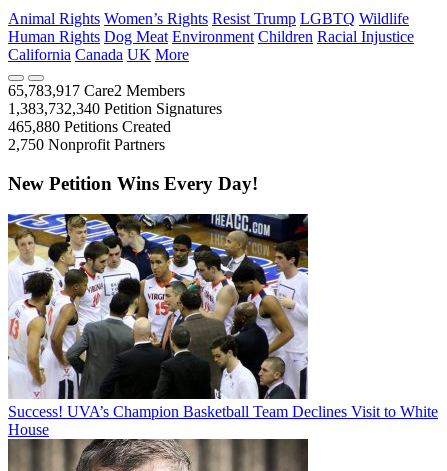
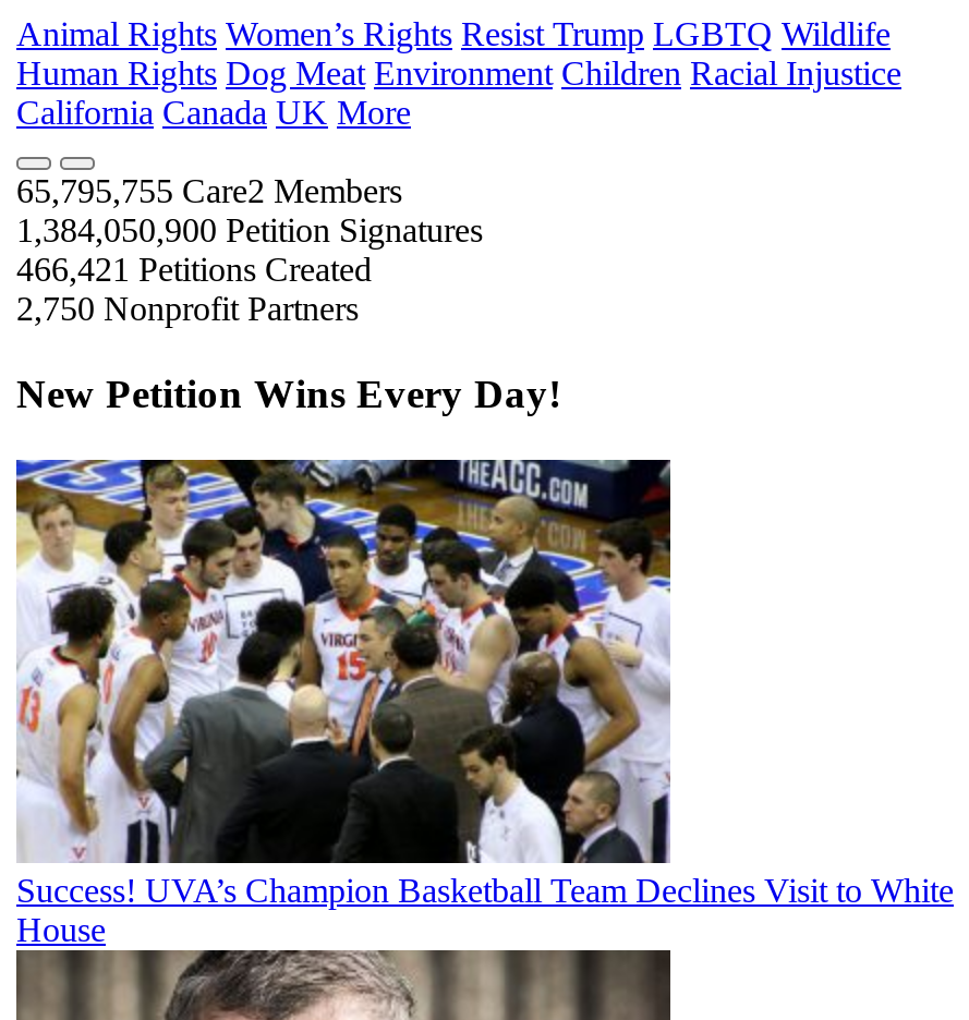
- 65,783,917 Care2 Members
+ 65,795,755 Care2 Members

- 1,383,732,340 Petition Signatures
+ 1,384,050,900 Petition Signatures

- 465,880 Petitions Created
+ 466,421 Petitions Created
